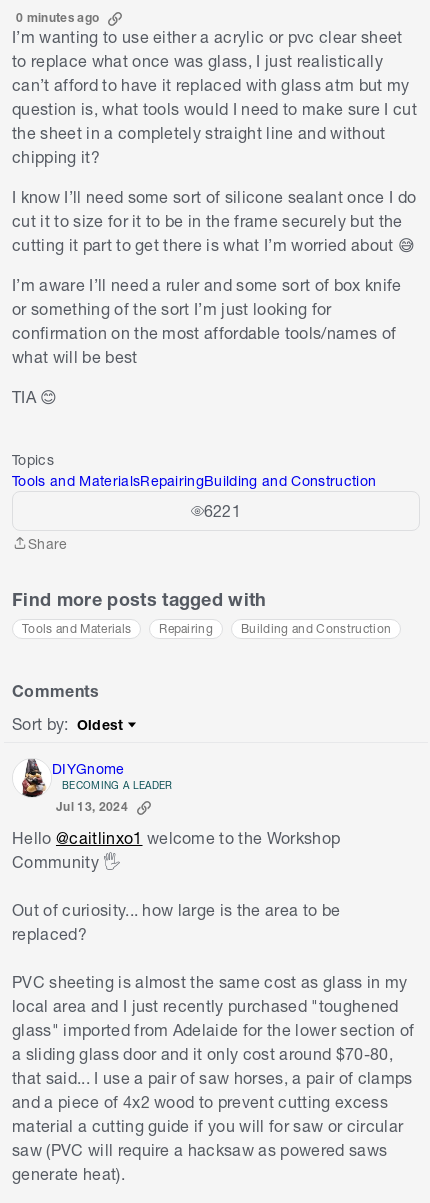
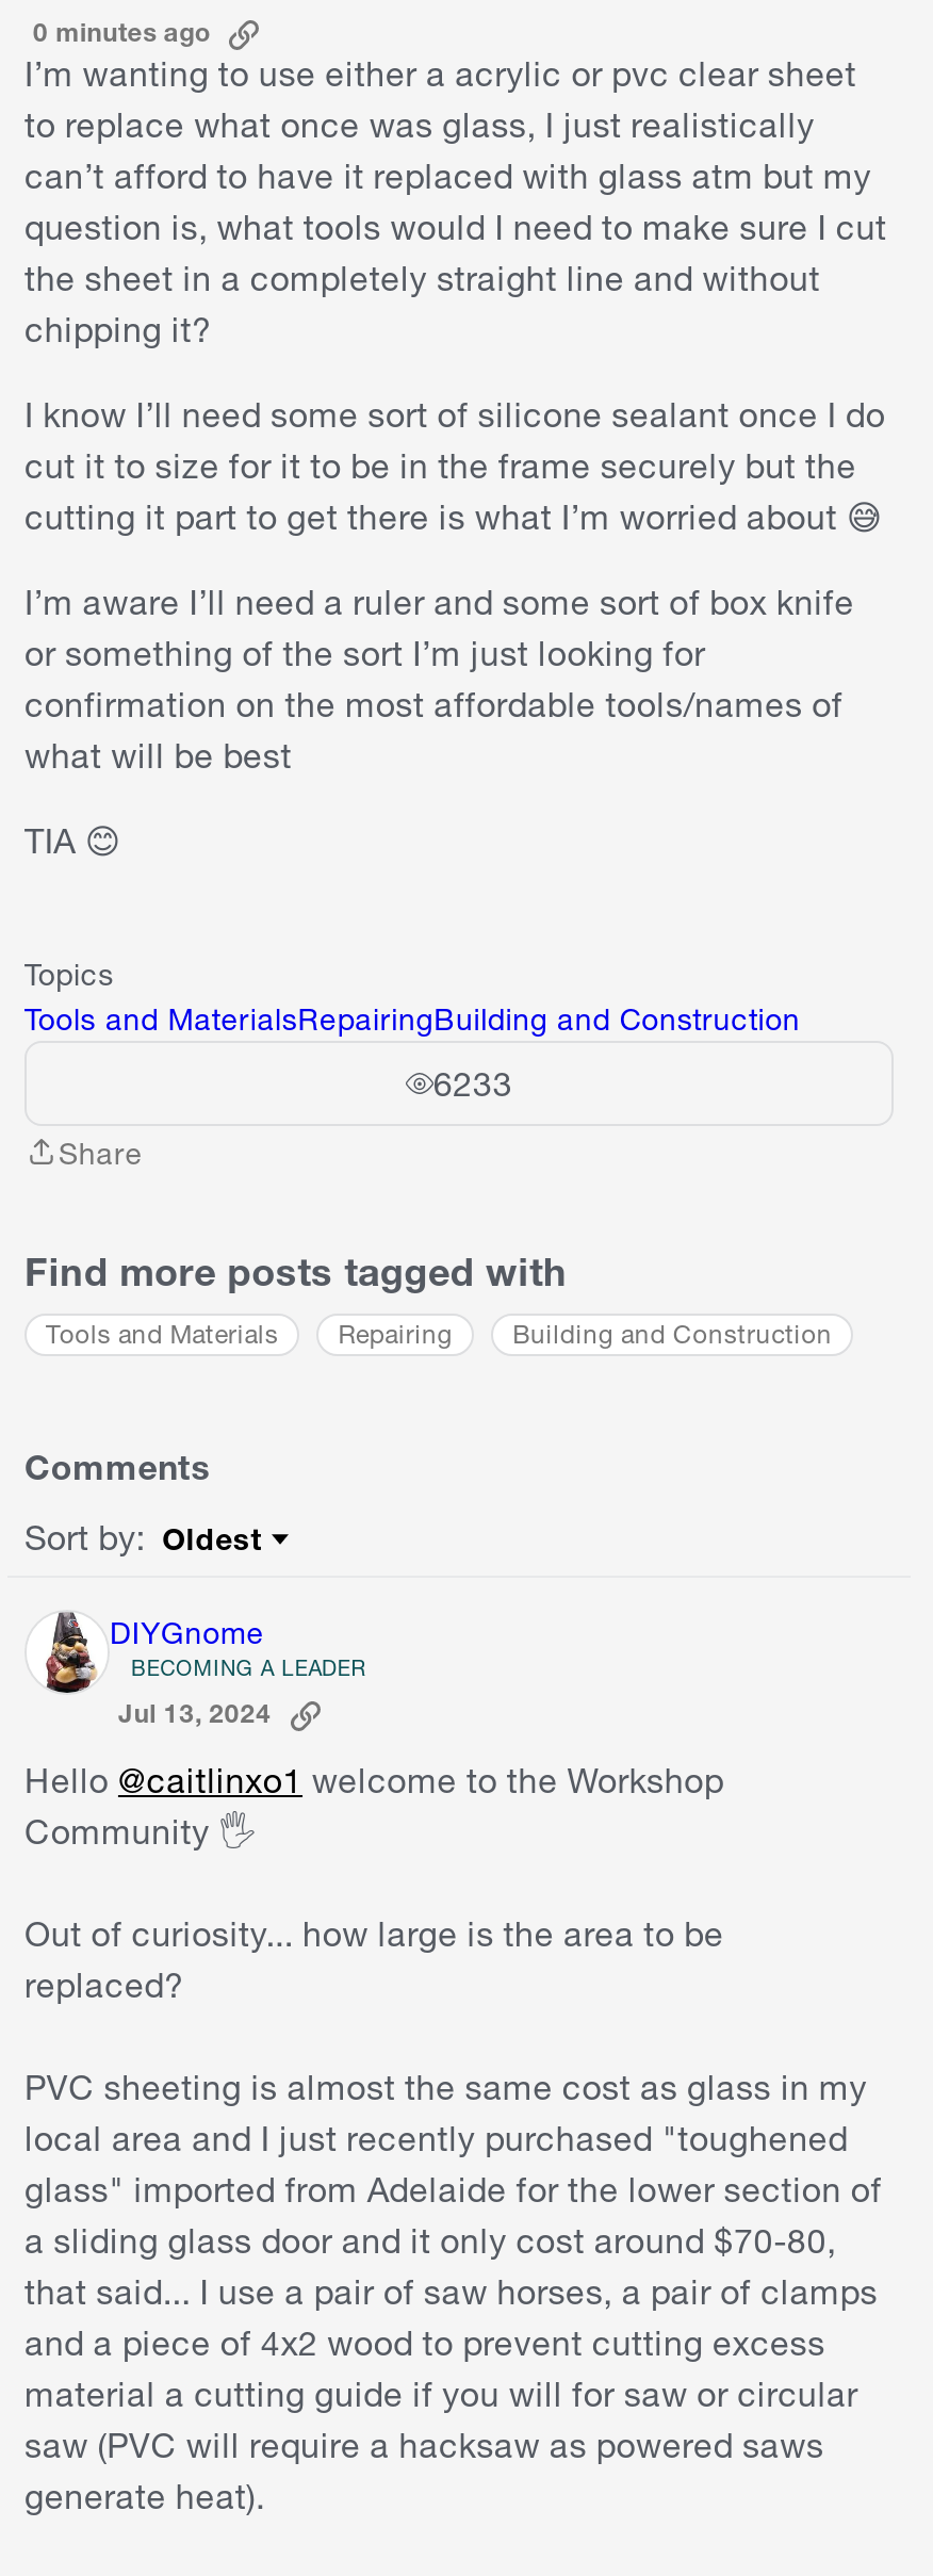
- 6221
+ 6233
